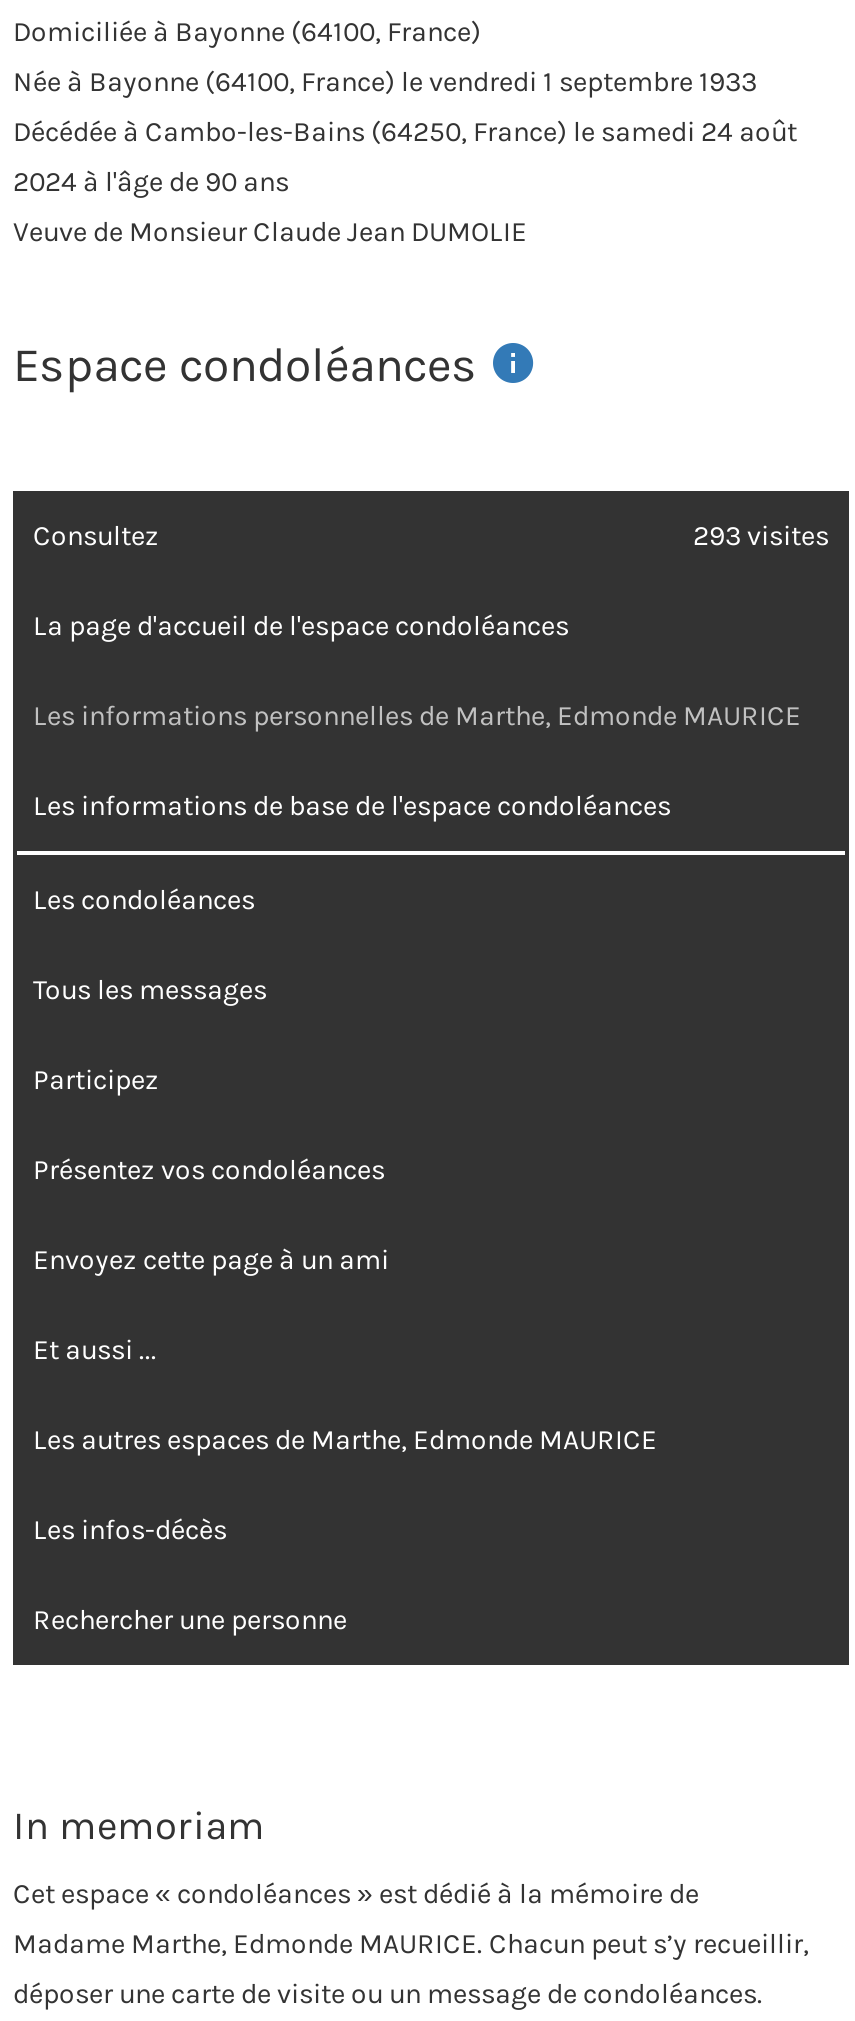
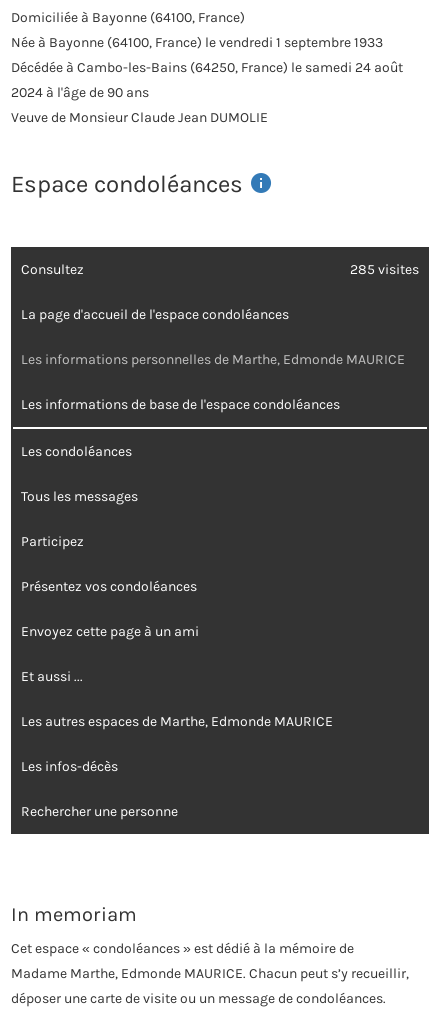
- 293 visites
+ 285 visites
